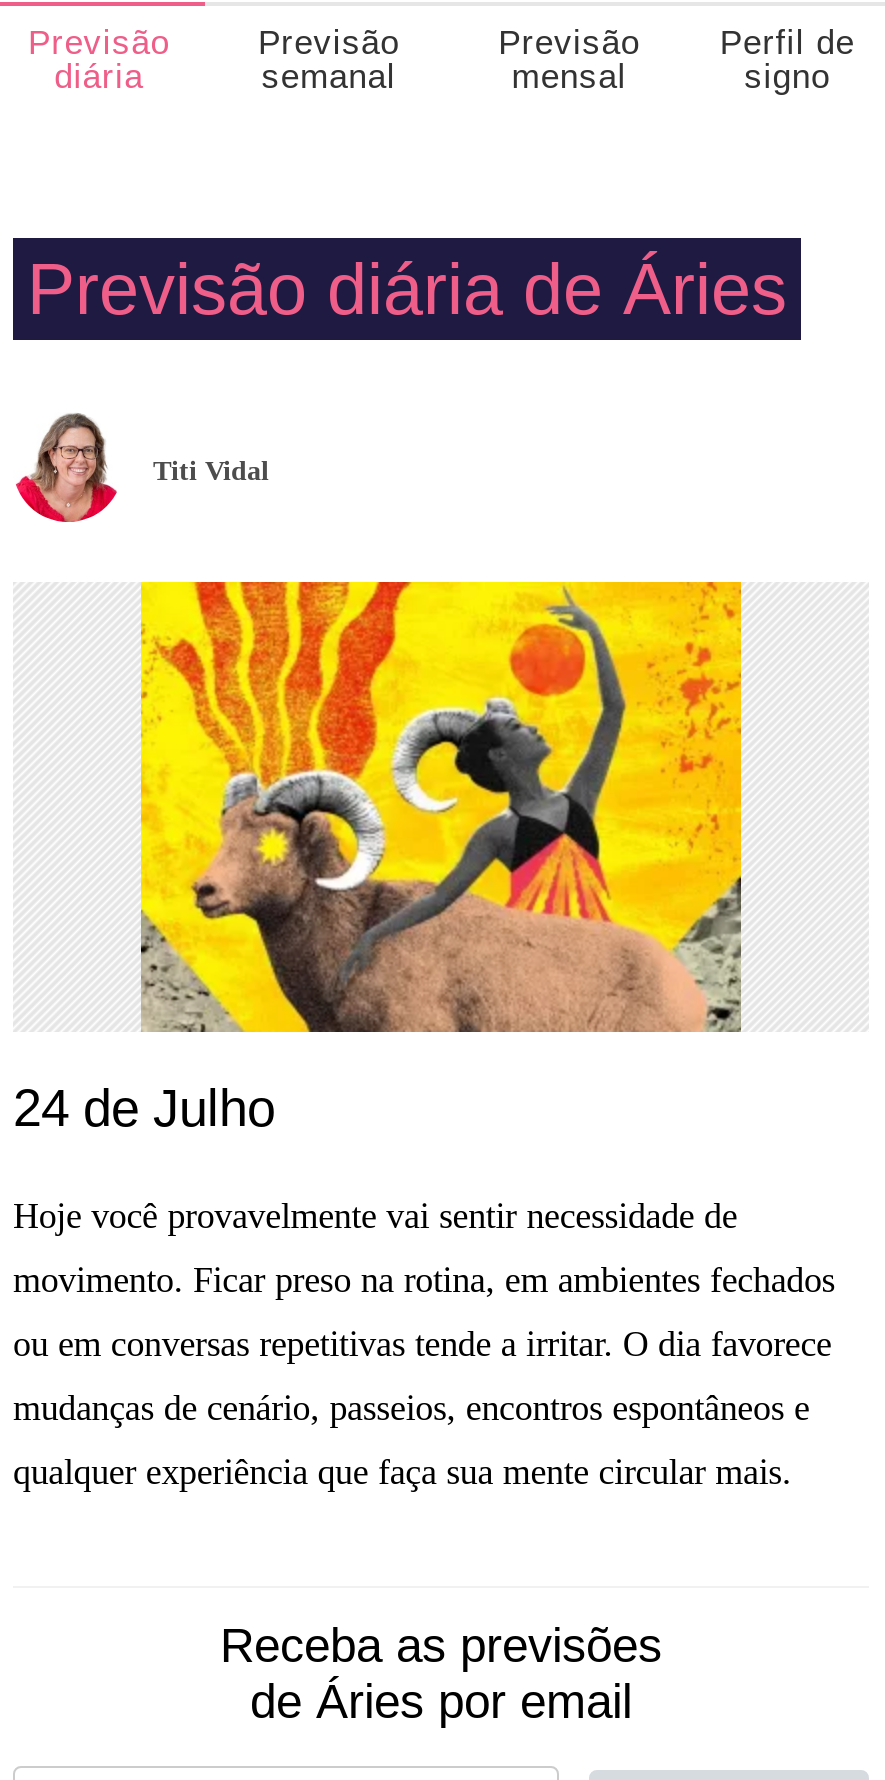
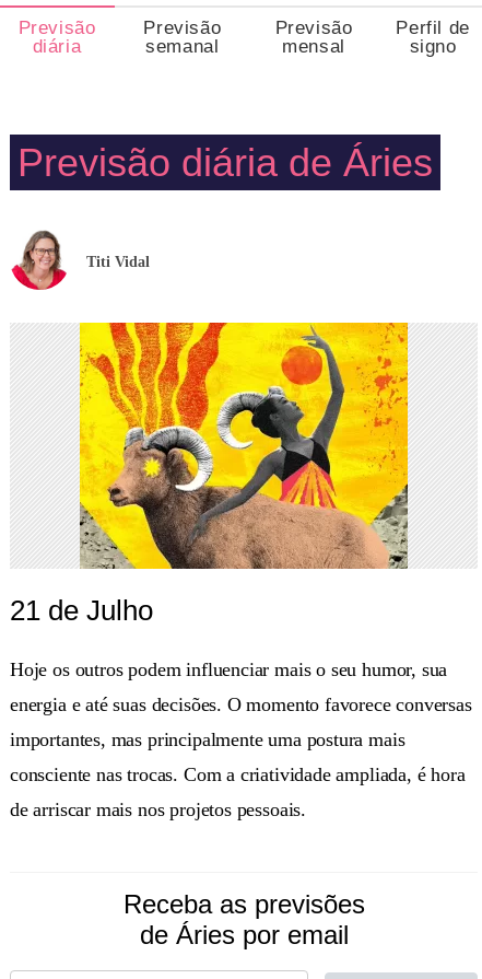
- 24 de Julho
+ 21 de Julho

- Hoje você provavelmente vai sentir necessidade de
+ Hoje os outros podem influenciar mais o seu humor, sua

- movimento. Ficar preso na rotina, em ambientes fechados
+ energia e até suas decisões. O momento favorece conversas

- ou em conversas repetitivas tende a irritar. O dia favorece
+ importantes, mas principalmente uma postura mais

- mudanças de cenário, passeios, encontros espontâneos e
+ consciente nas trocas. Com a criatividade ampliada, é hora

- qualquer experiência que faça sua mente circular mais.
+ de arriscar mais nos projetos pessoais.
